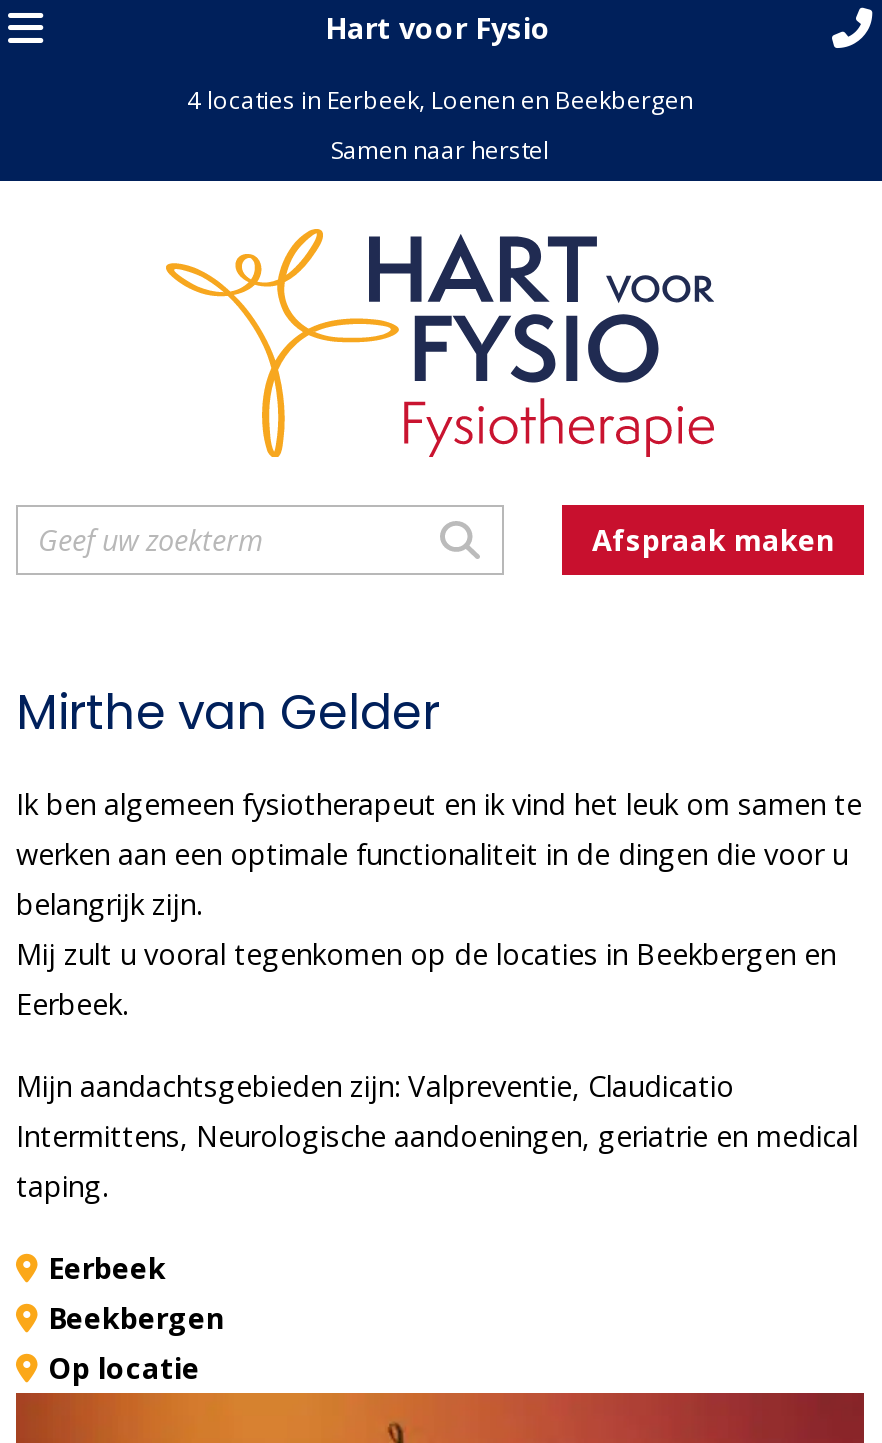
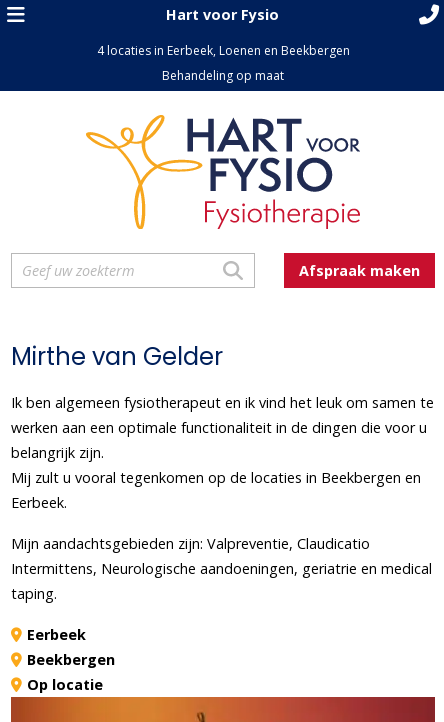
- Samen naar herstel
+ Behandeling op maat
